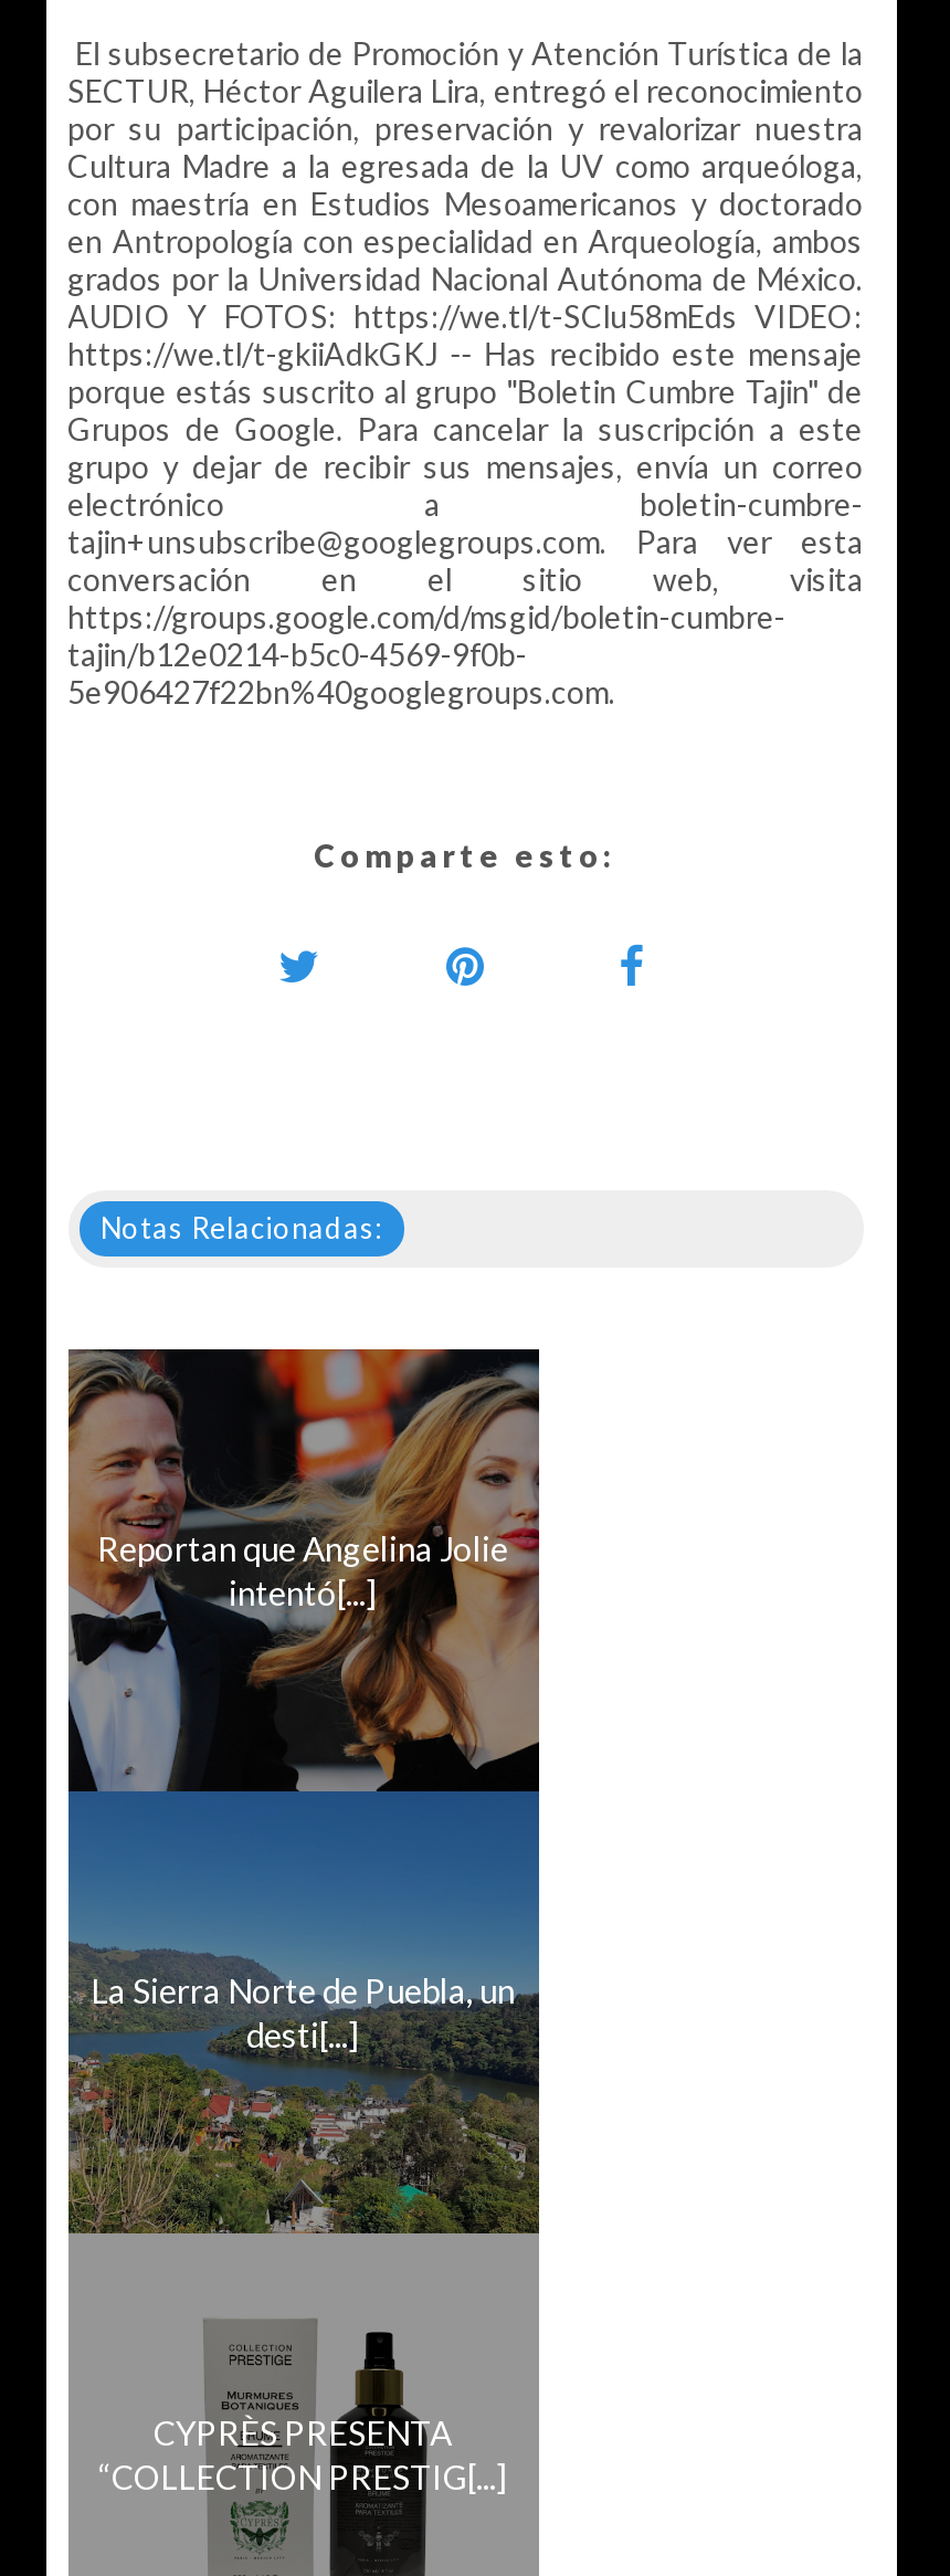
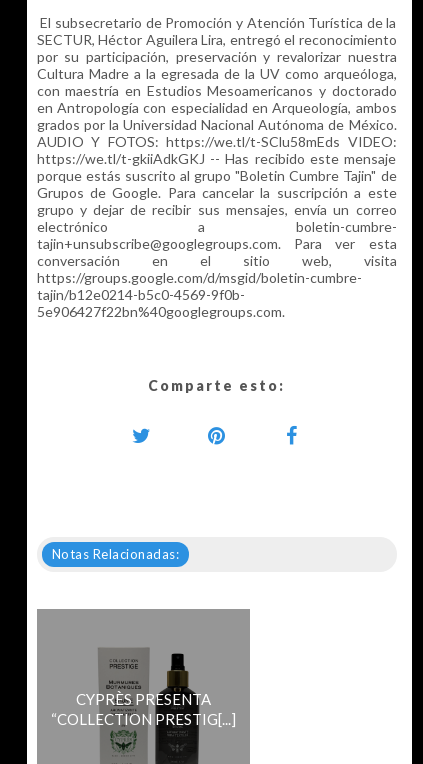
- [image]
- Reportan que Angelina Jolie
- intentó[...]

- [image]
- La Sierra Norte de Puebla, un
- desti[...]

- [image]
